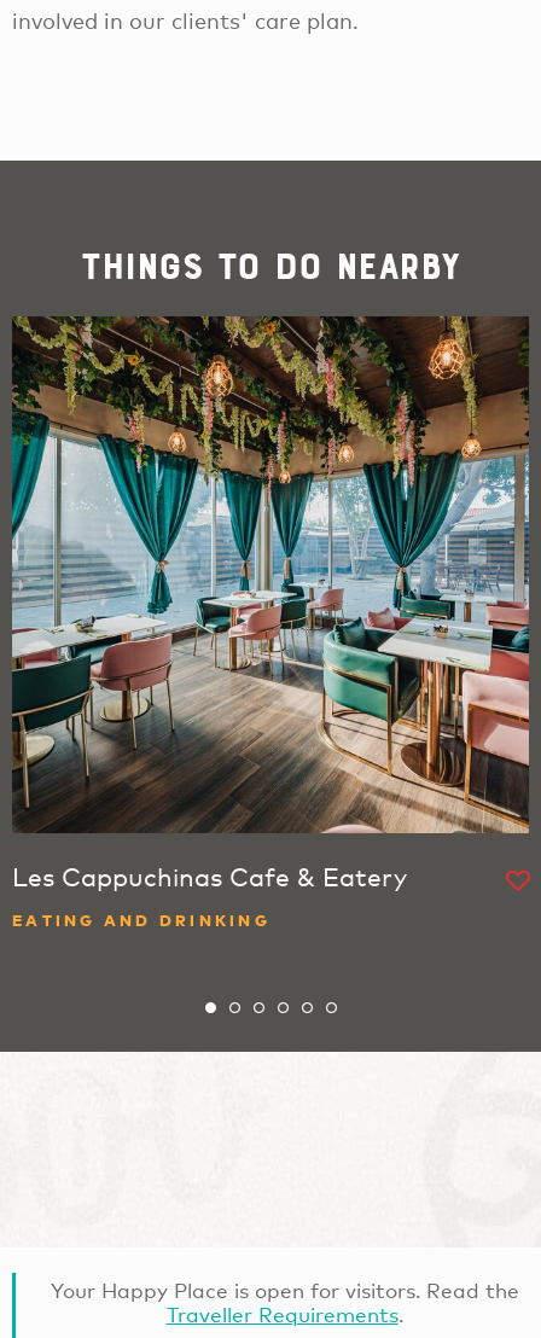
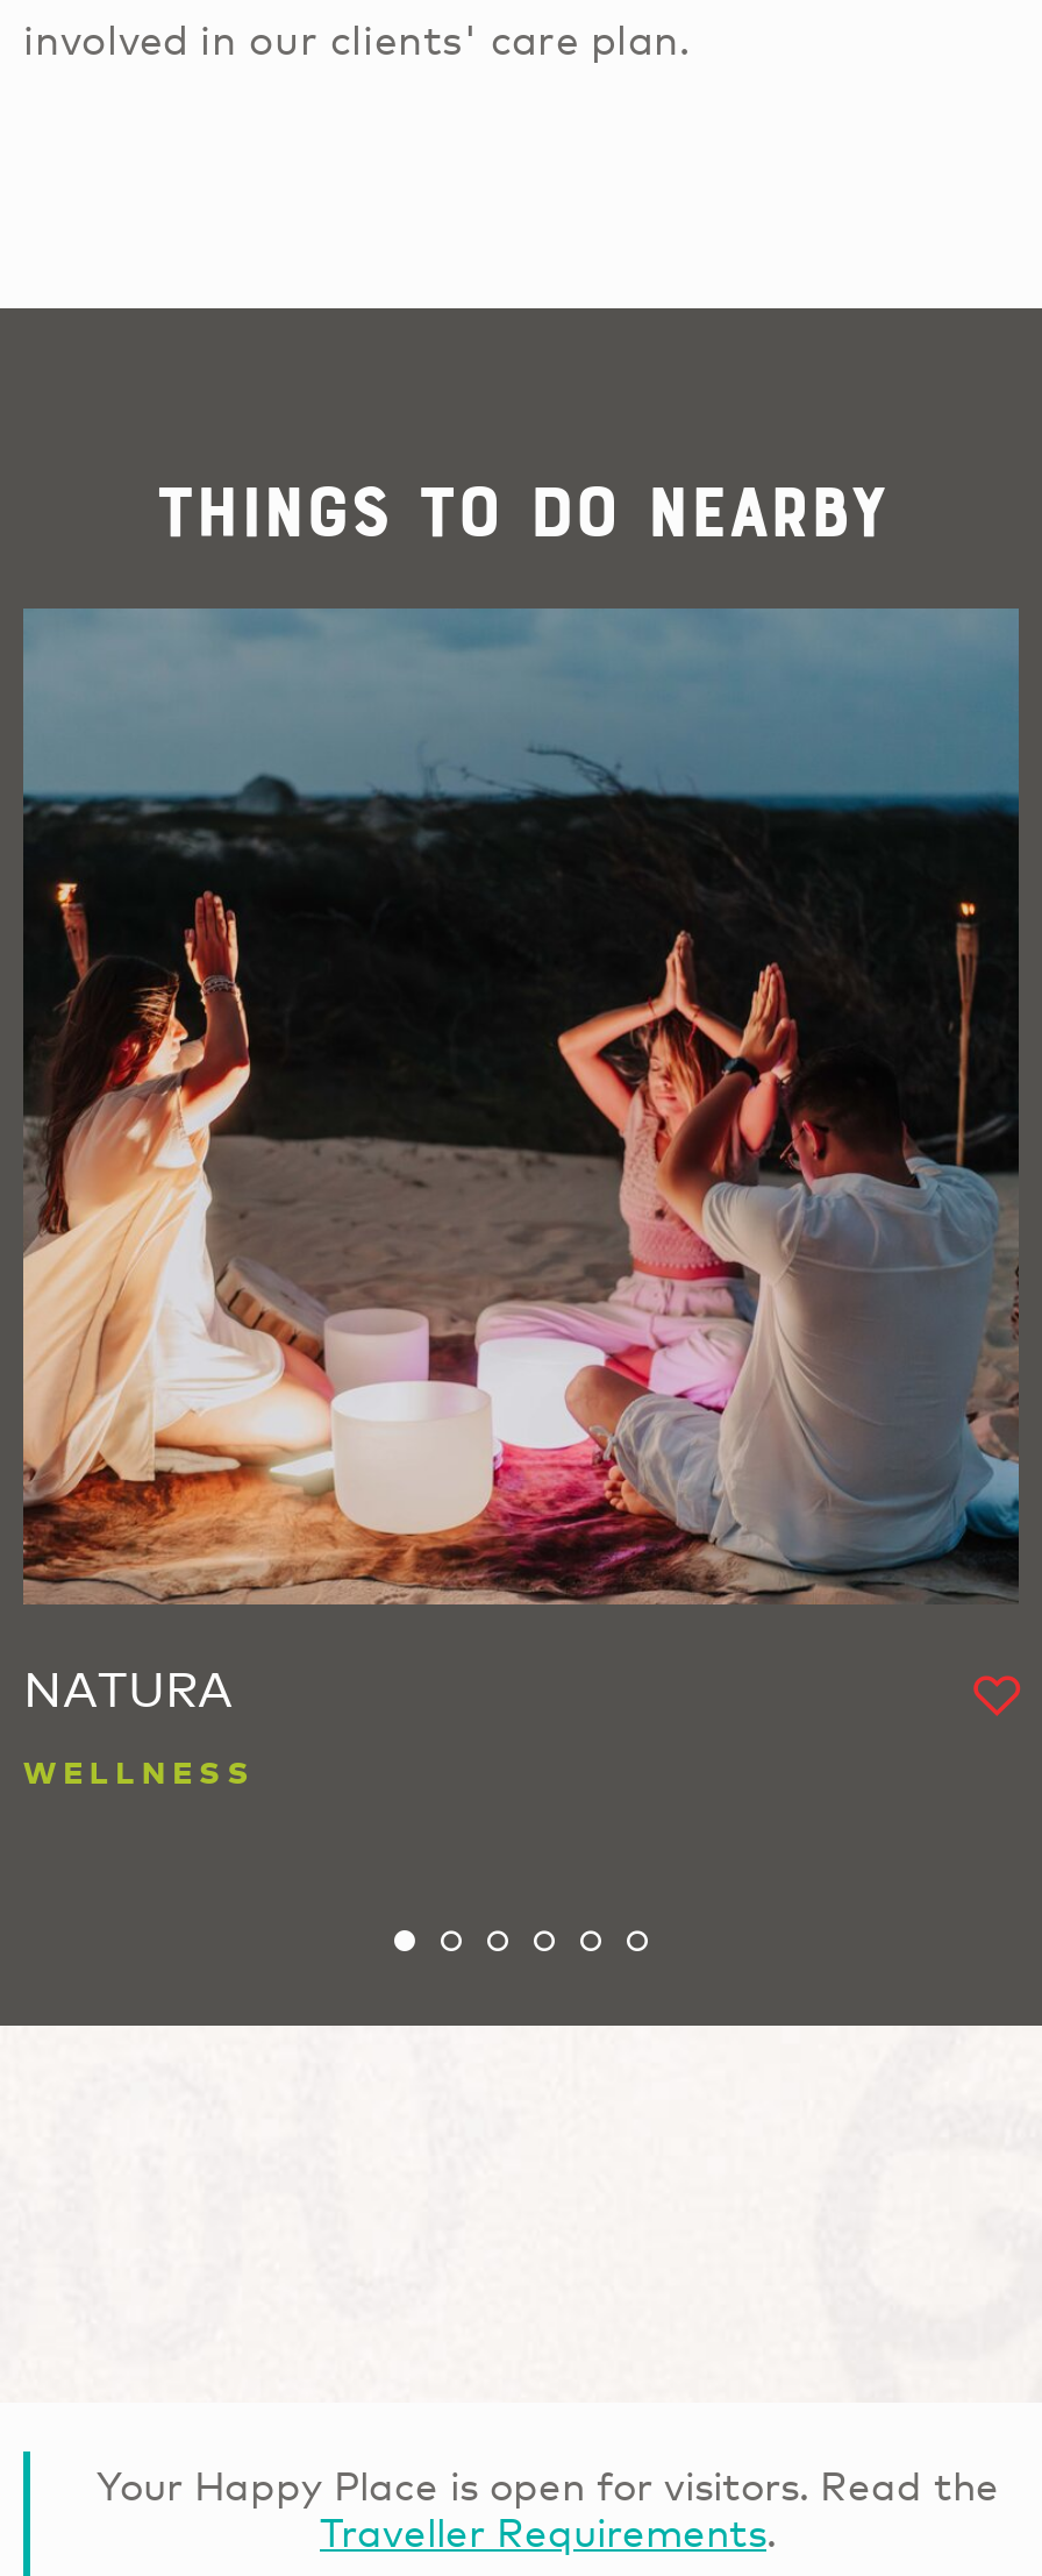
- [image]
- Les Cappuchinas Cafe & Eatery
+ [image]
+ NATURA

- EATING AND DRINKING
+ WELLNESS
